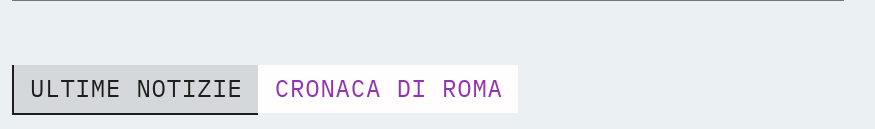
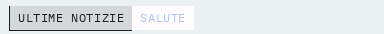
- CRONACA DI ROMA
+ SALUTE
